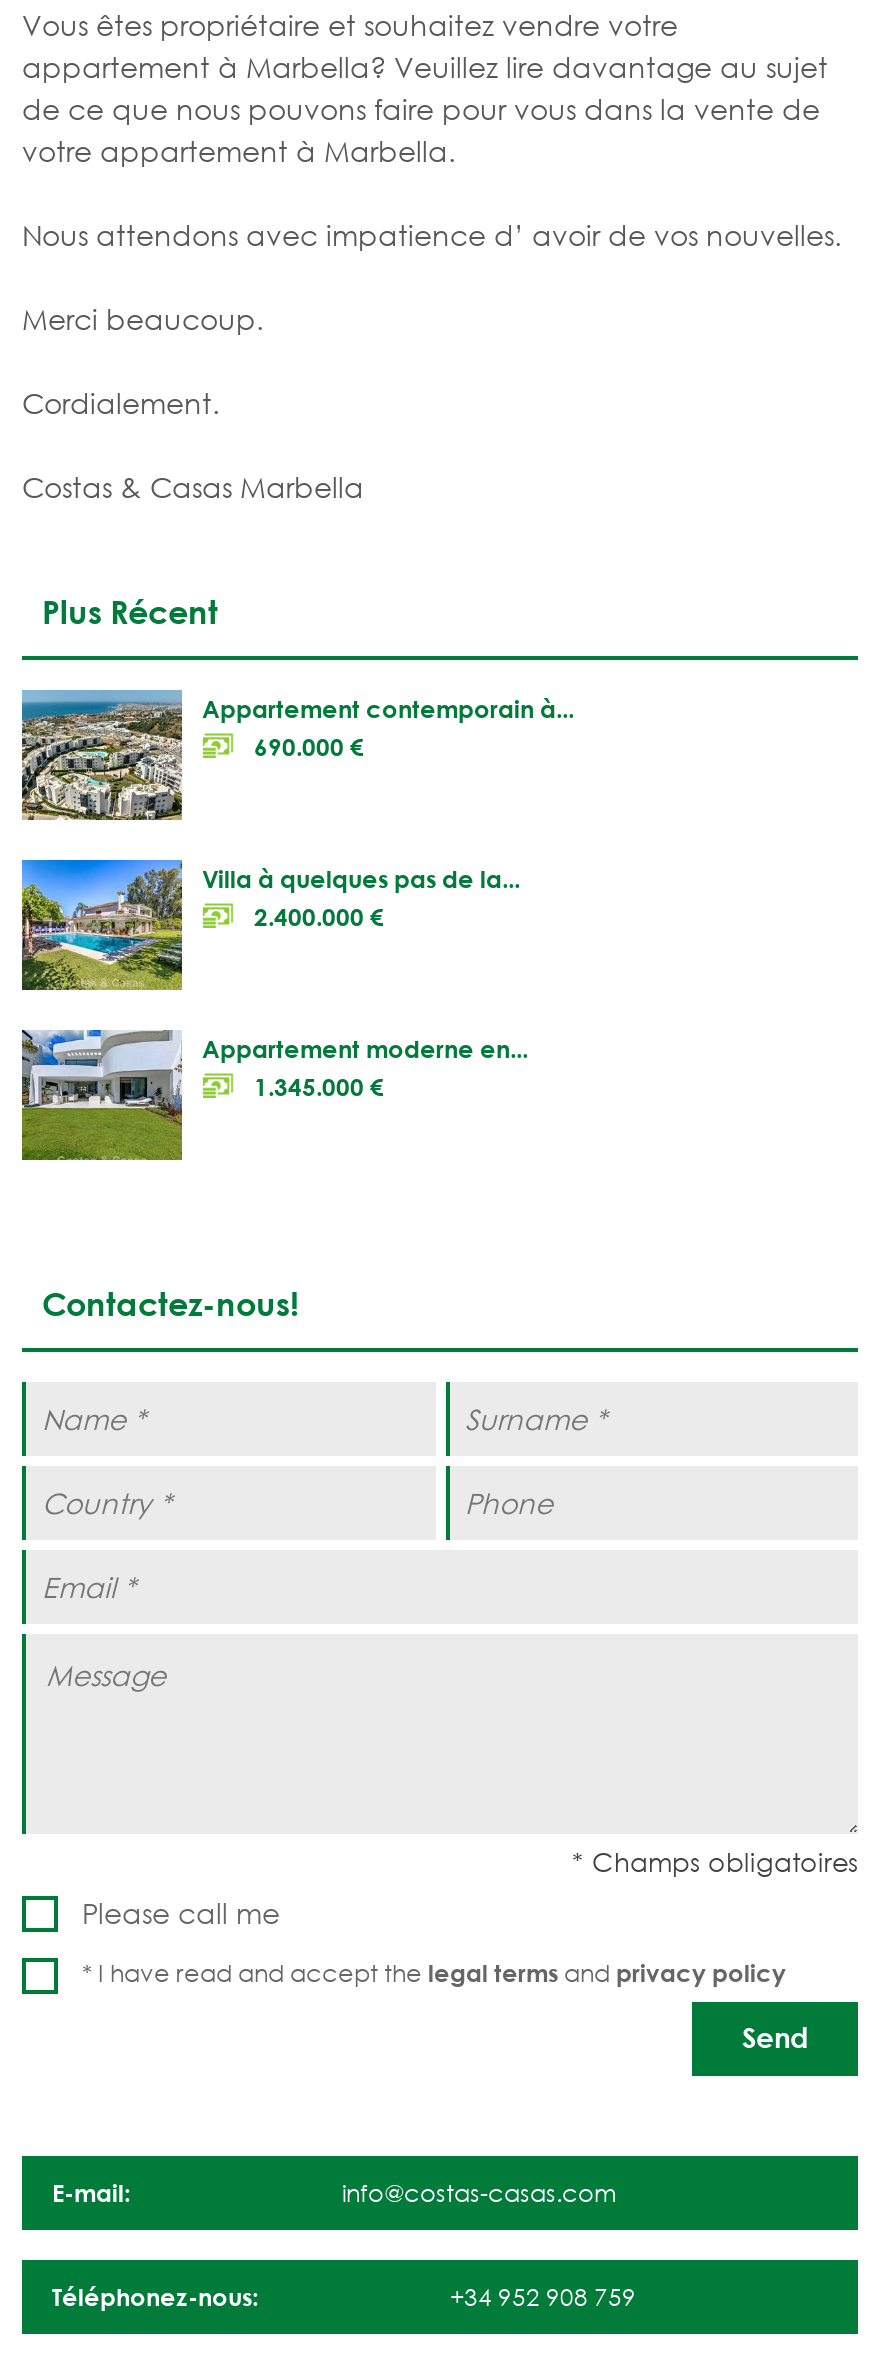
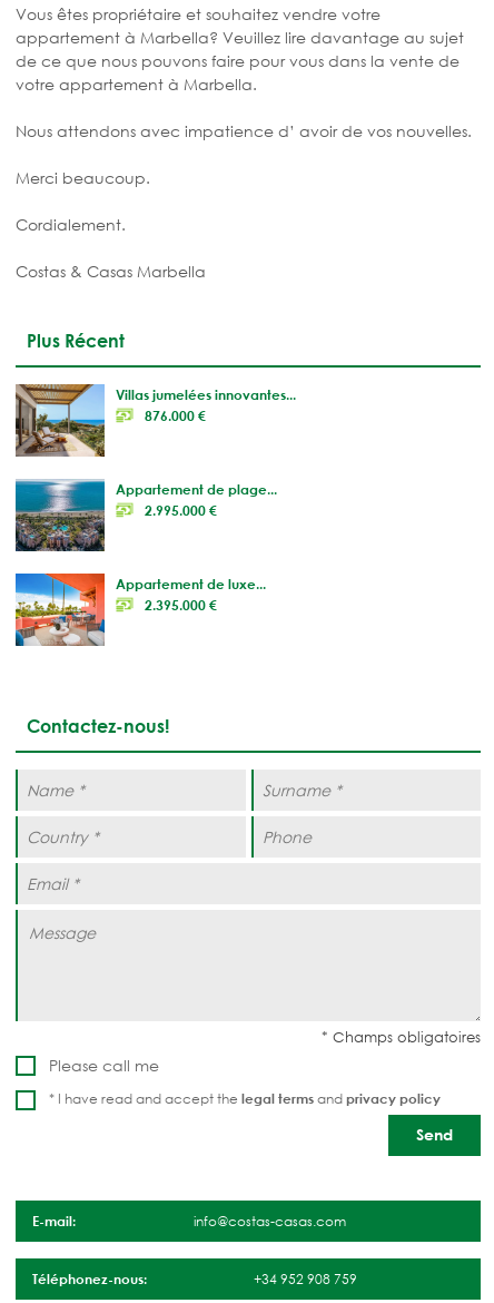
- [image]
- Appartement contemporain à...
- 690.000 €
+ [image]
+ Villas jumelées innovantes...
+ 876.000 €

- [image]
- Villa à quelques pas de la...
- 2.400.000 €
+ [image]
+ Appartement de plage...
+ 2.995.000 €

- [image]
- Appartement moderne en...
- 1.345.000 €
+ [image]
+ Appartement de luxe...
+ 2.395.000 €
